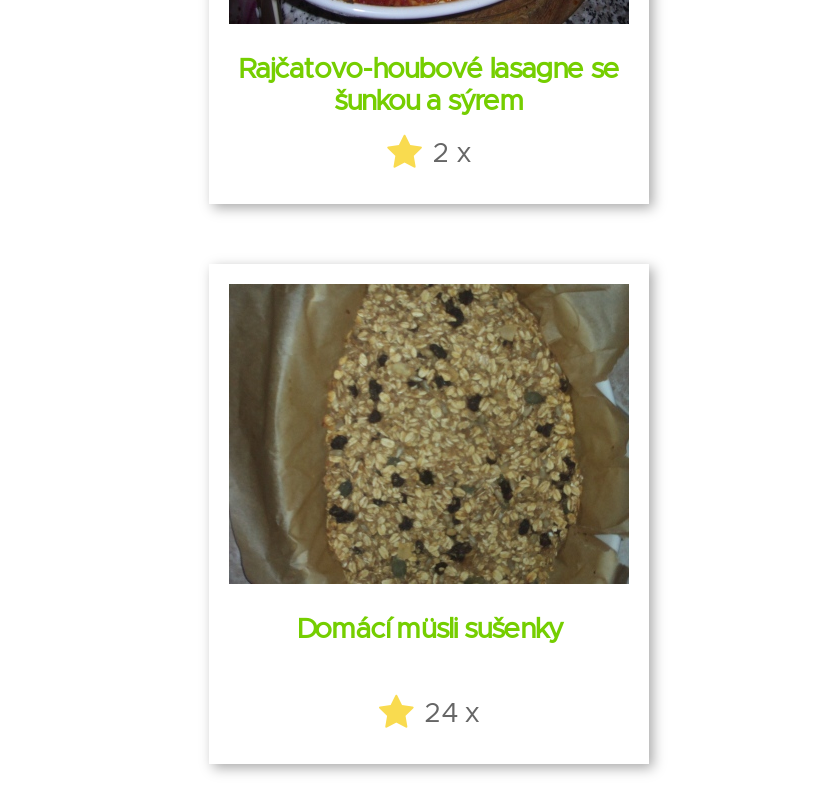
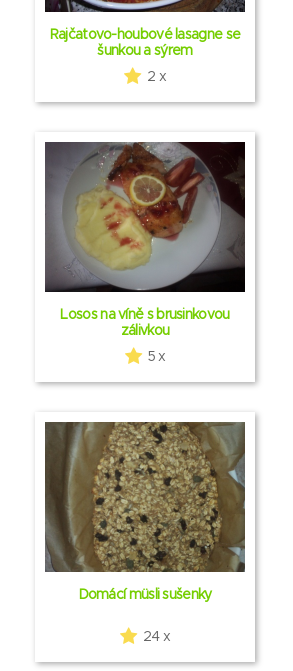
+ [image]
+ Losos na víně s brusinkovou
+ zálivkou
+ 5 x
